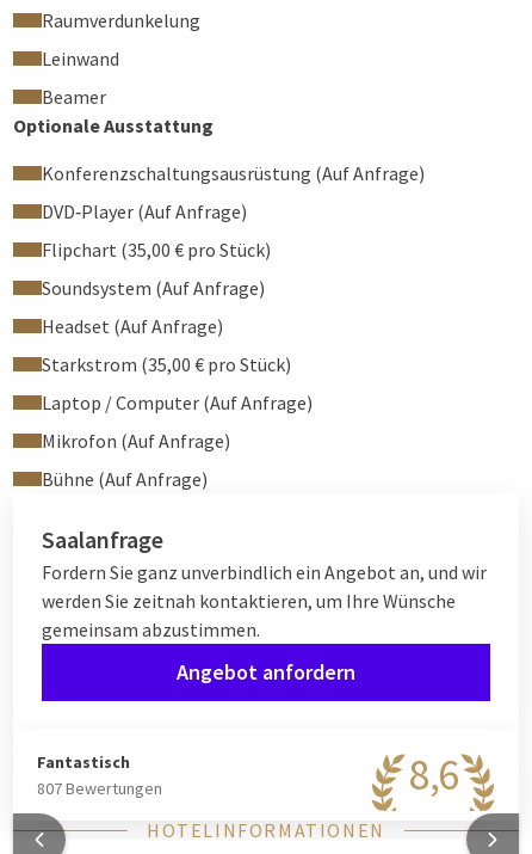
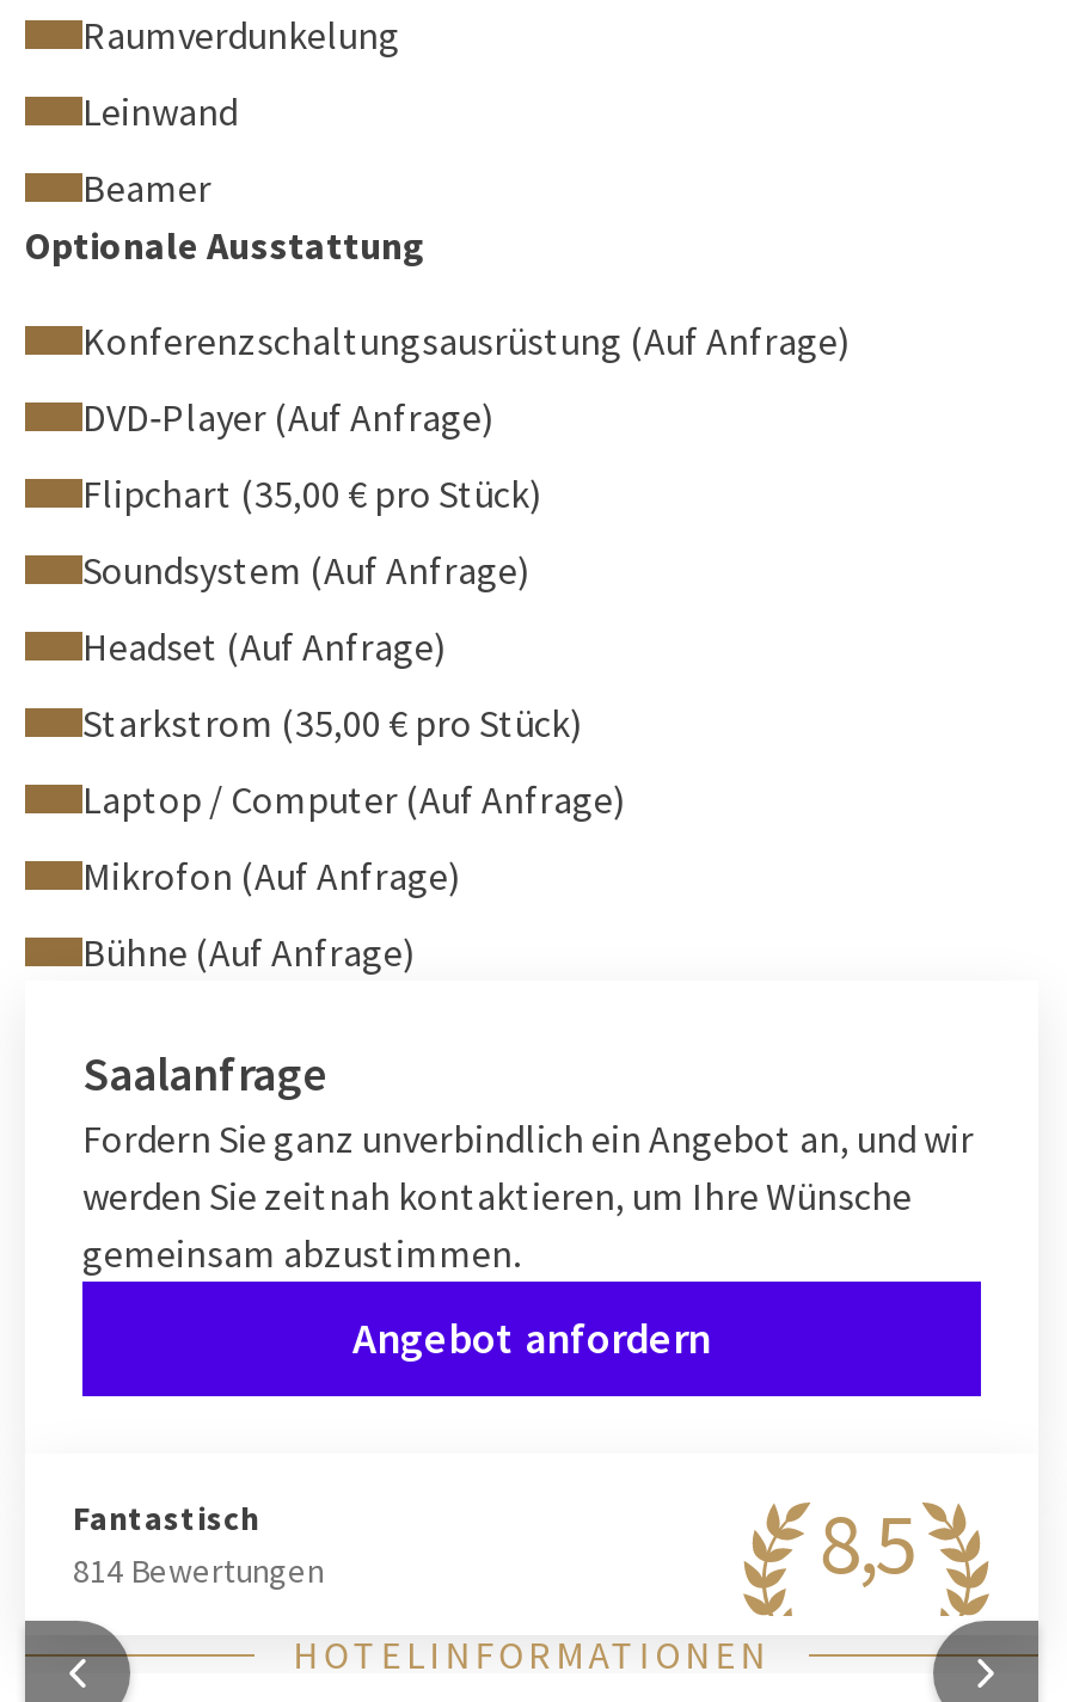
- 8,6
+ 8,5

- 807 Bewertungen
+ 814 Bewertungen
